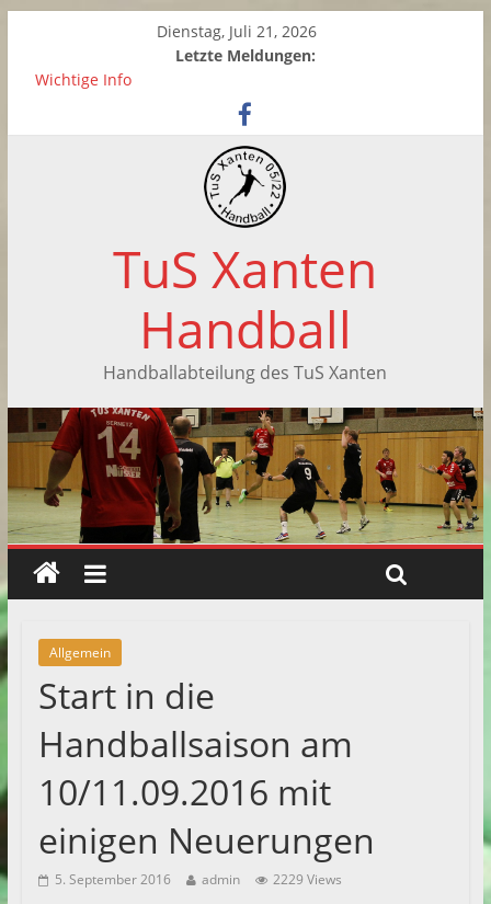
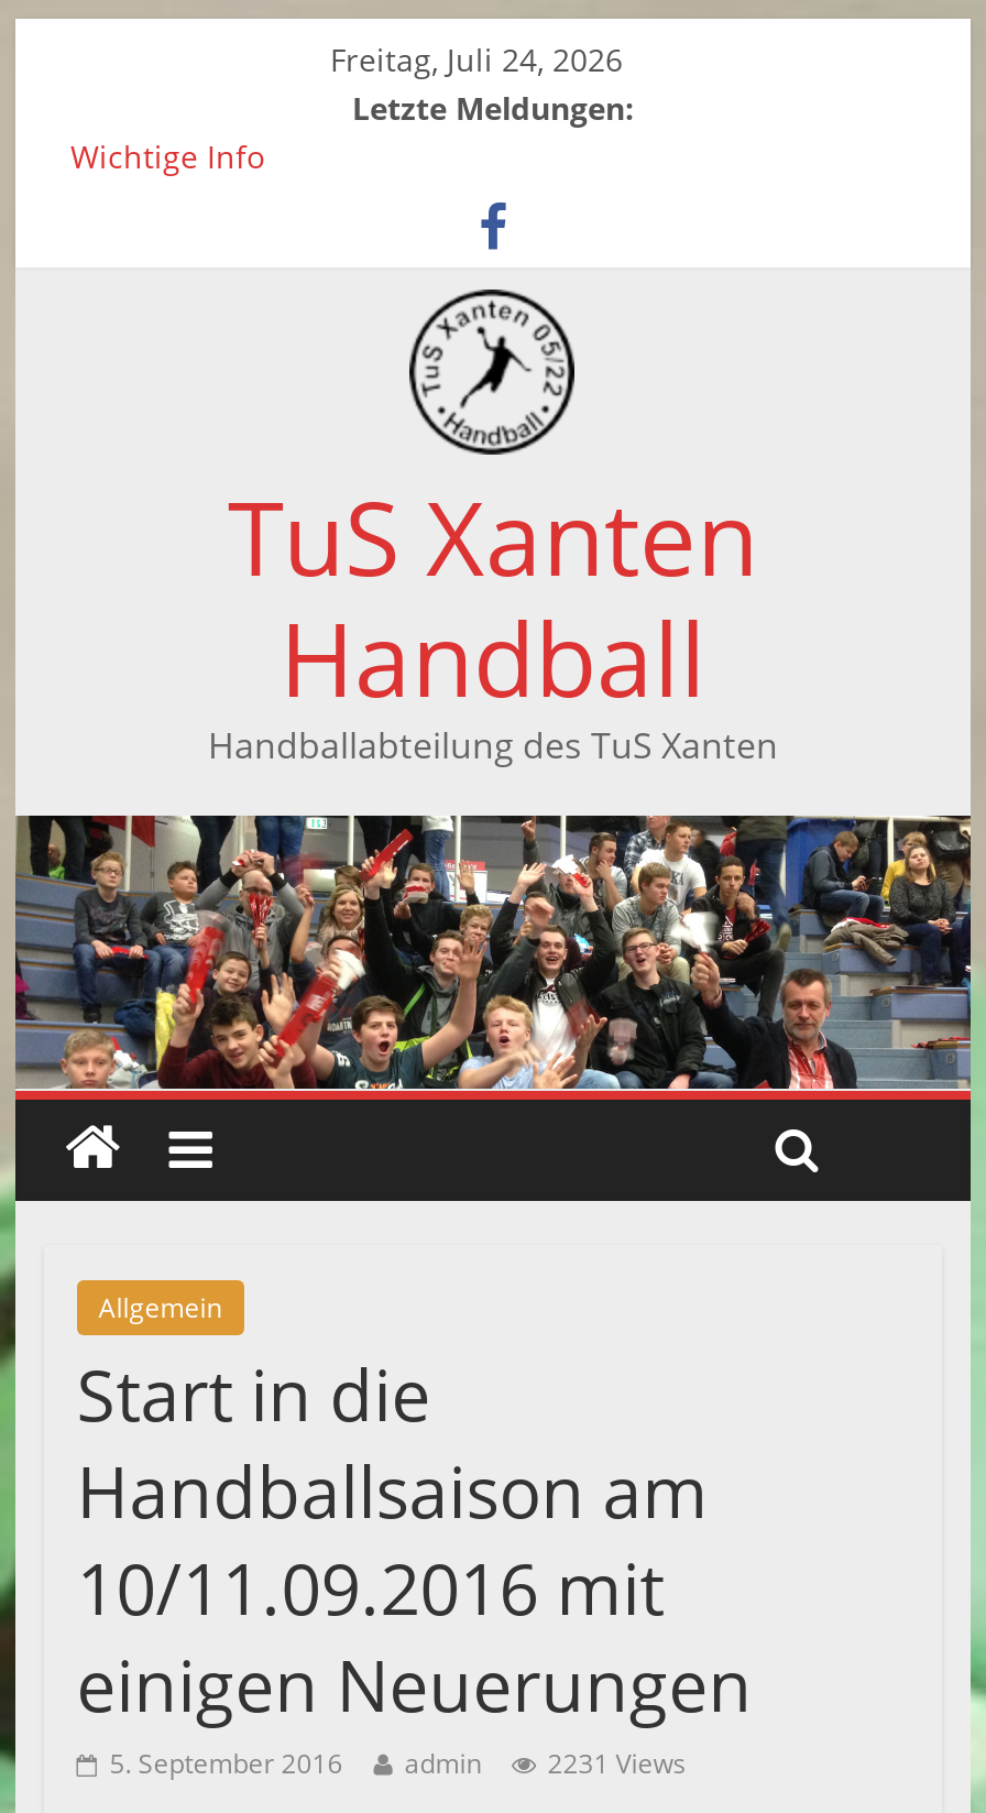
- Dienstag, Juli 21, 2026
+ Freitag, Juli 24, 2026

- [image]
+ [image]

- 5. September 2016 admin 2229 Views
+ 5. September 2016 admin 2231 Views
